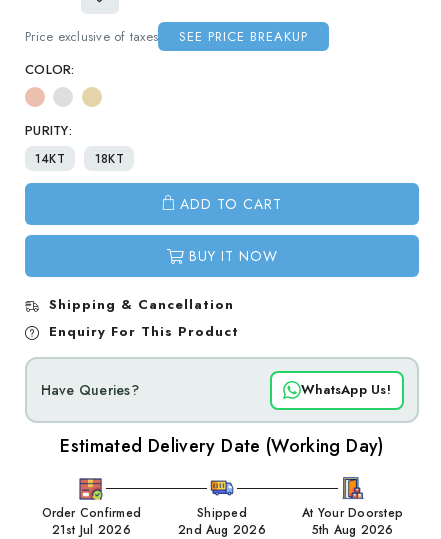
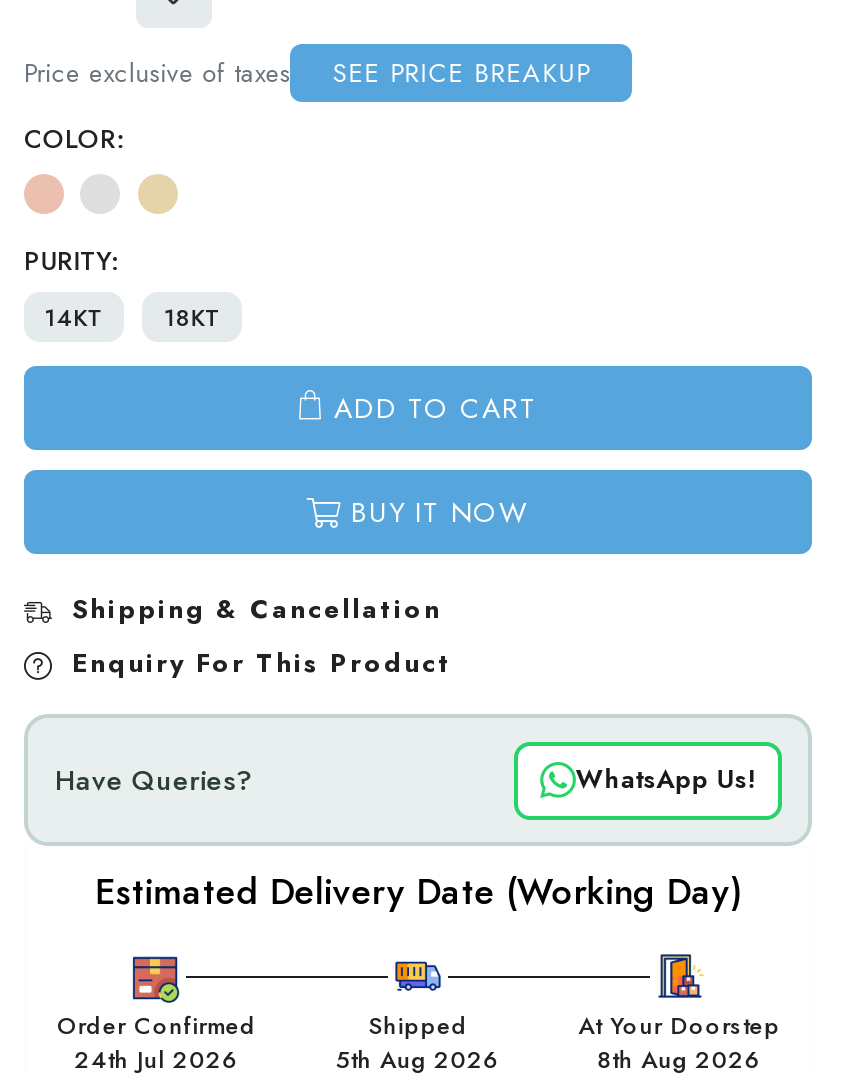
- 21st Jul 2026
+ 24th Jul 2026

- 2nd Aug 2026
+ 5th Aug 2026

- 5th Aug 2026
+ 8th Aug 2026
